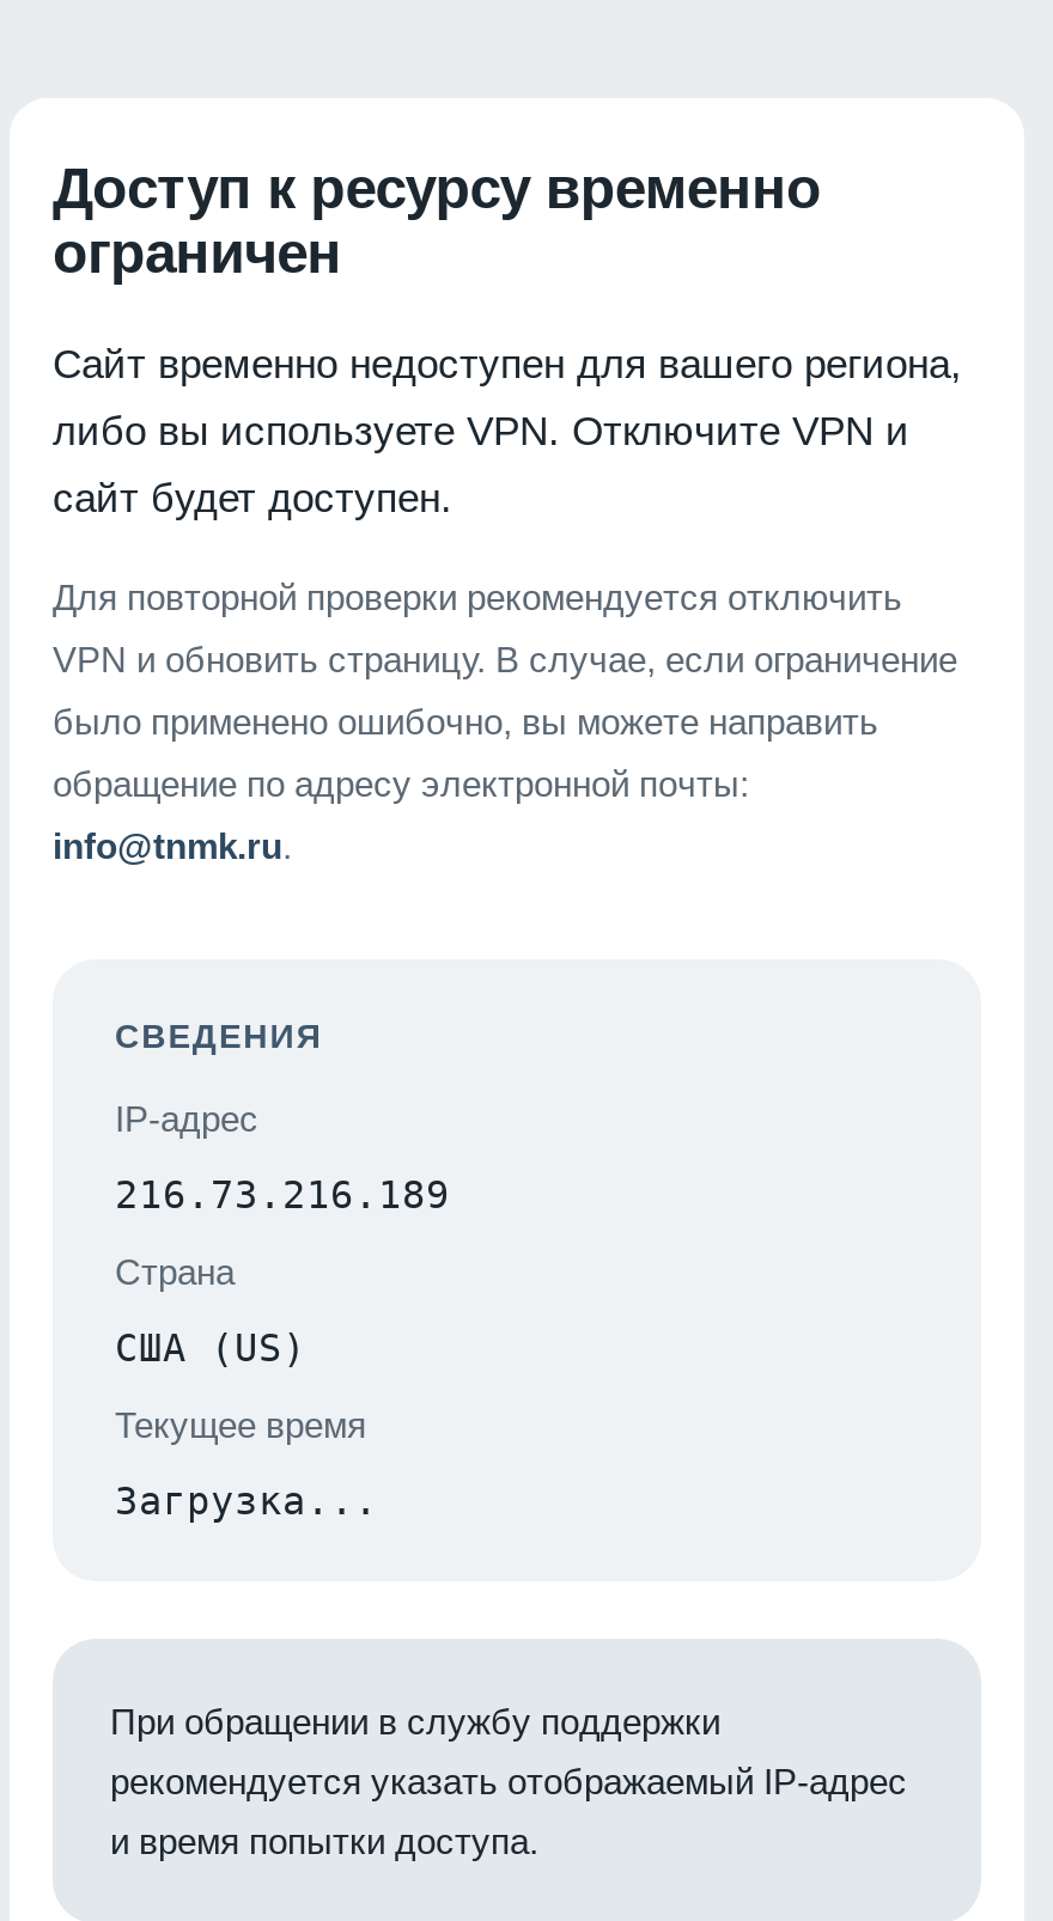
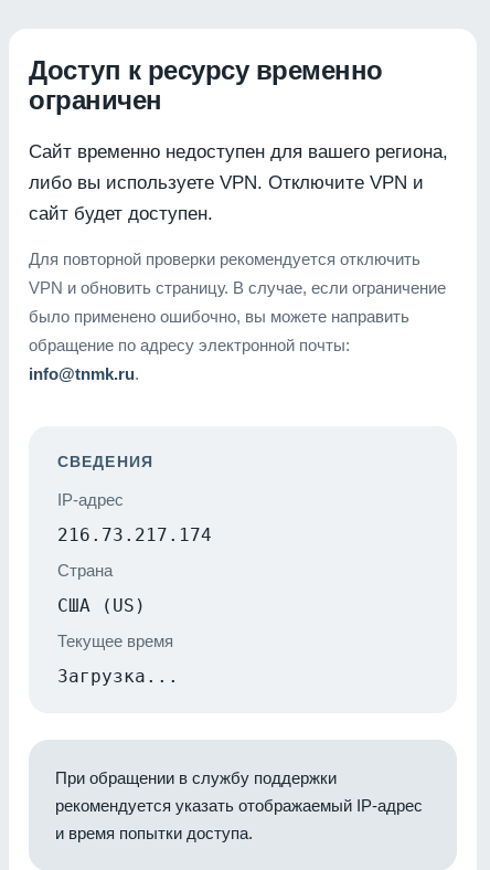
- 216.73.216.189
+ 216.73.217.174
